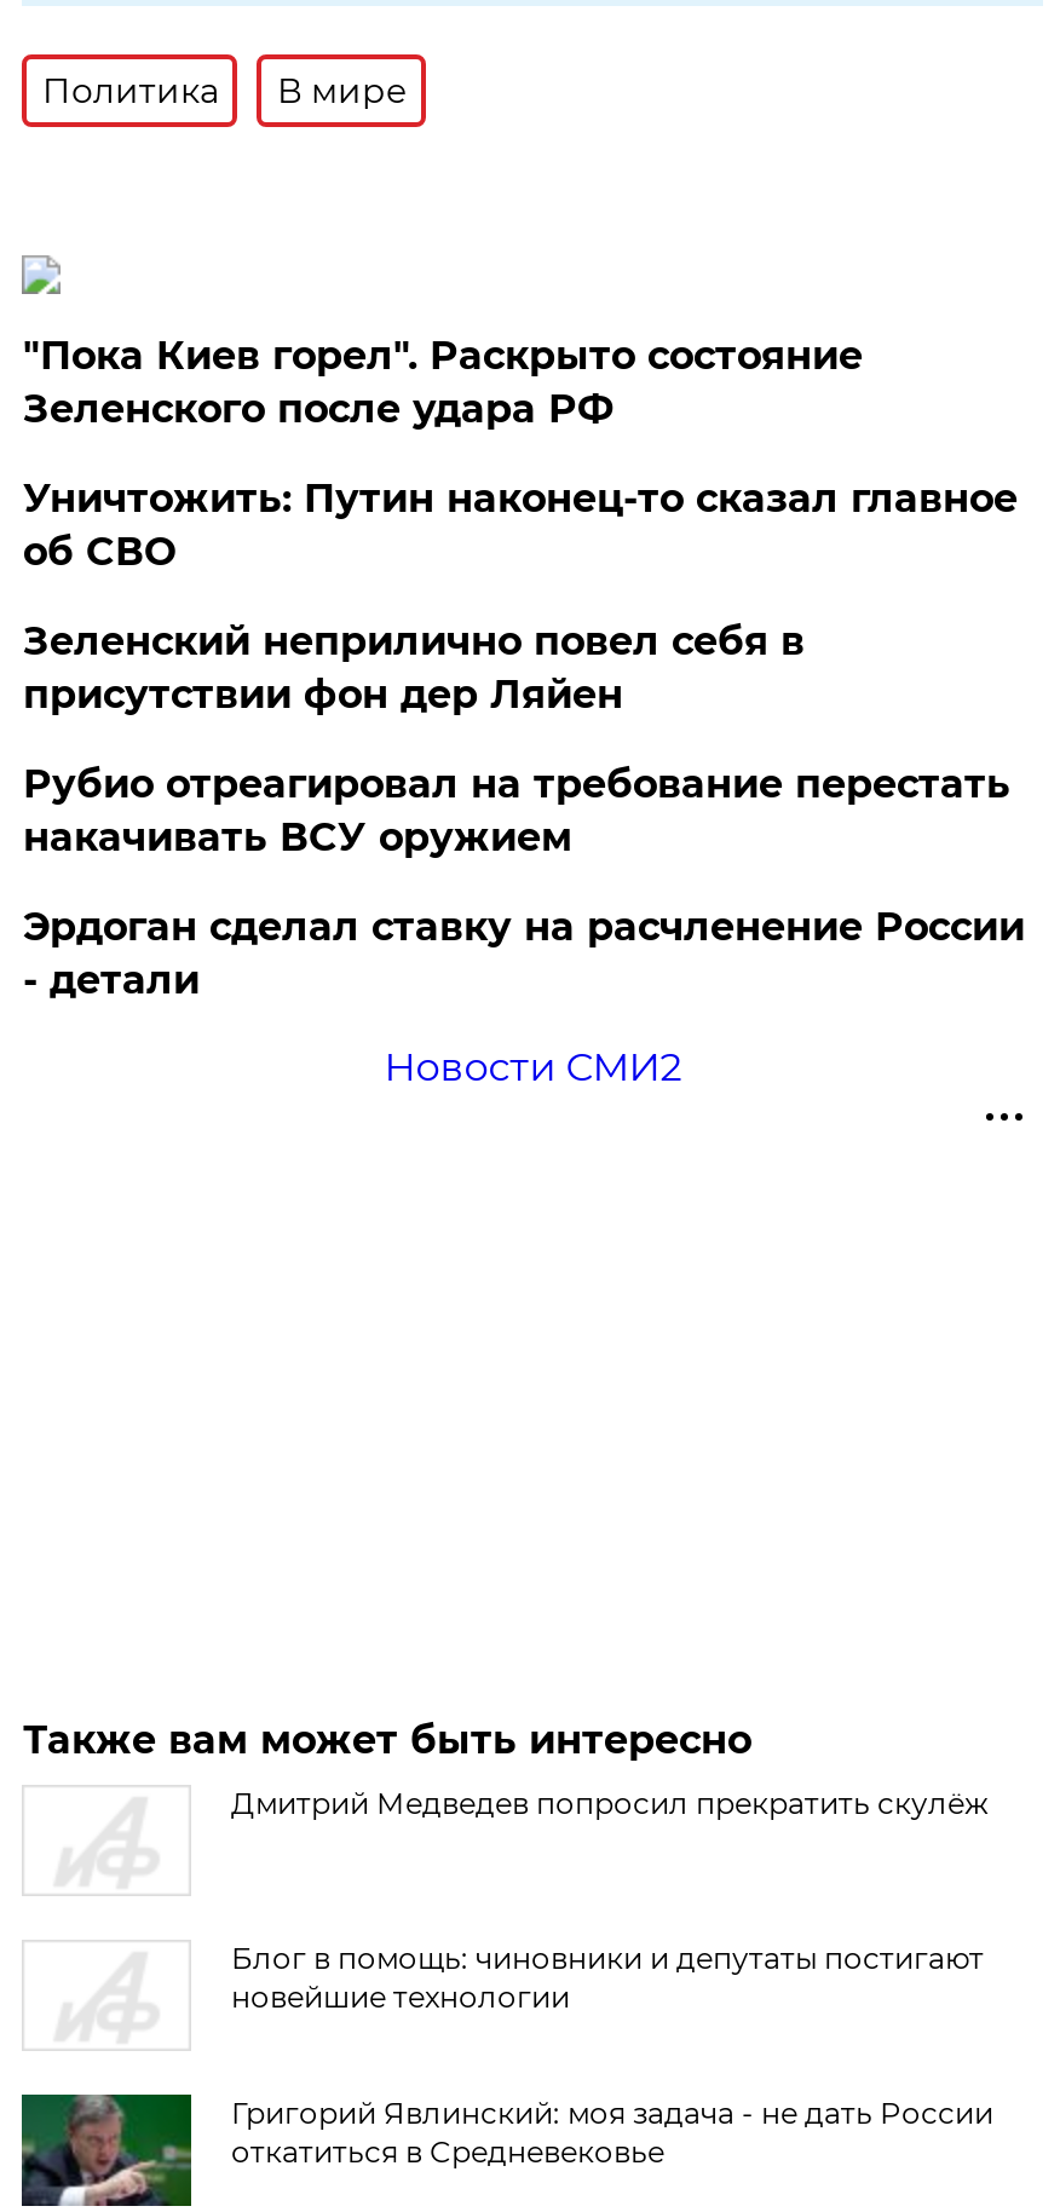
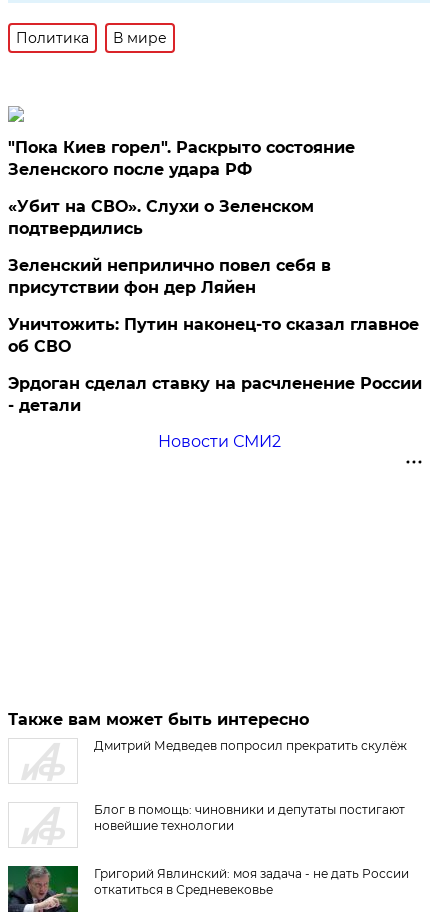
+ «Убит на СВО». Слухи о Зеленском
+ подтвердились

moved down: Уничтожить: Путин наконец-то сказал главное | об СВО

- Рубио отреагировал на требование перестать
- накачивать ВСУ оружием
